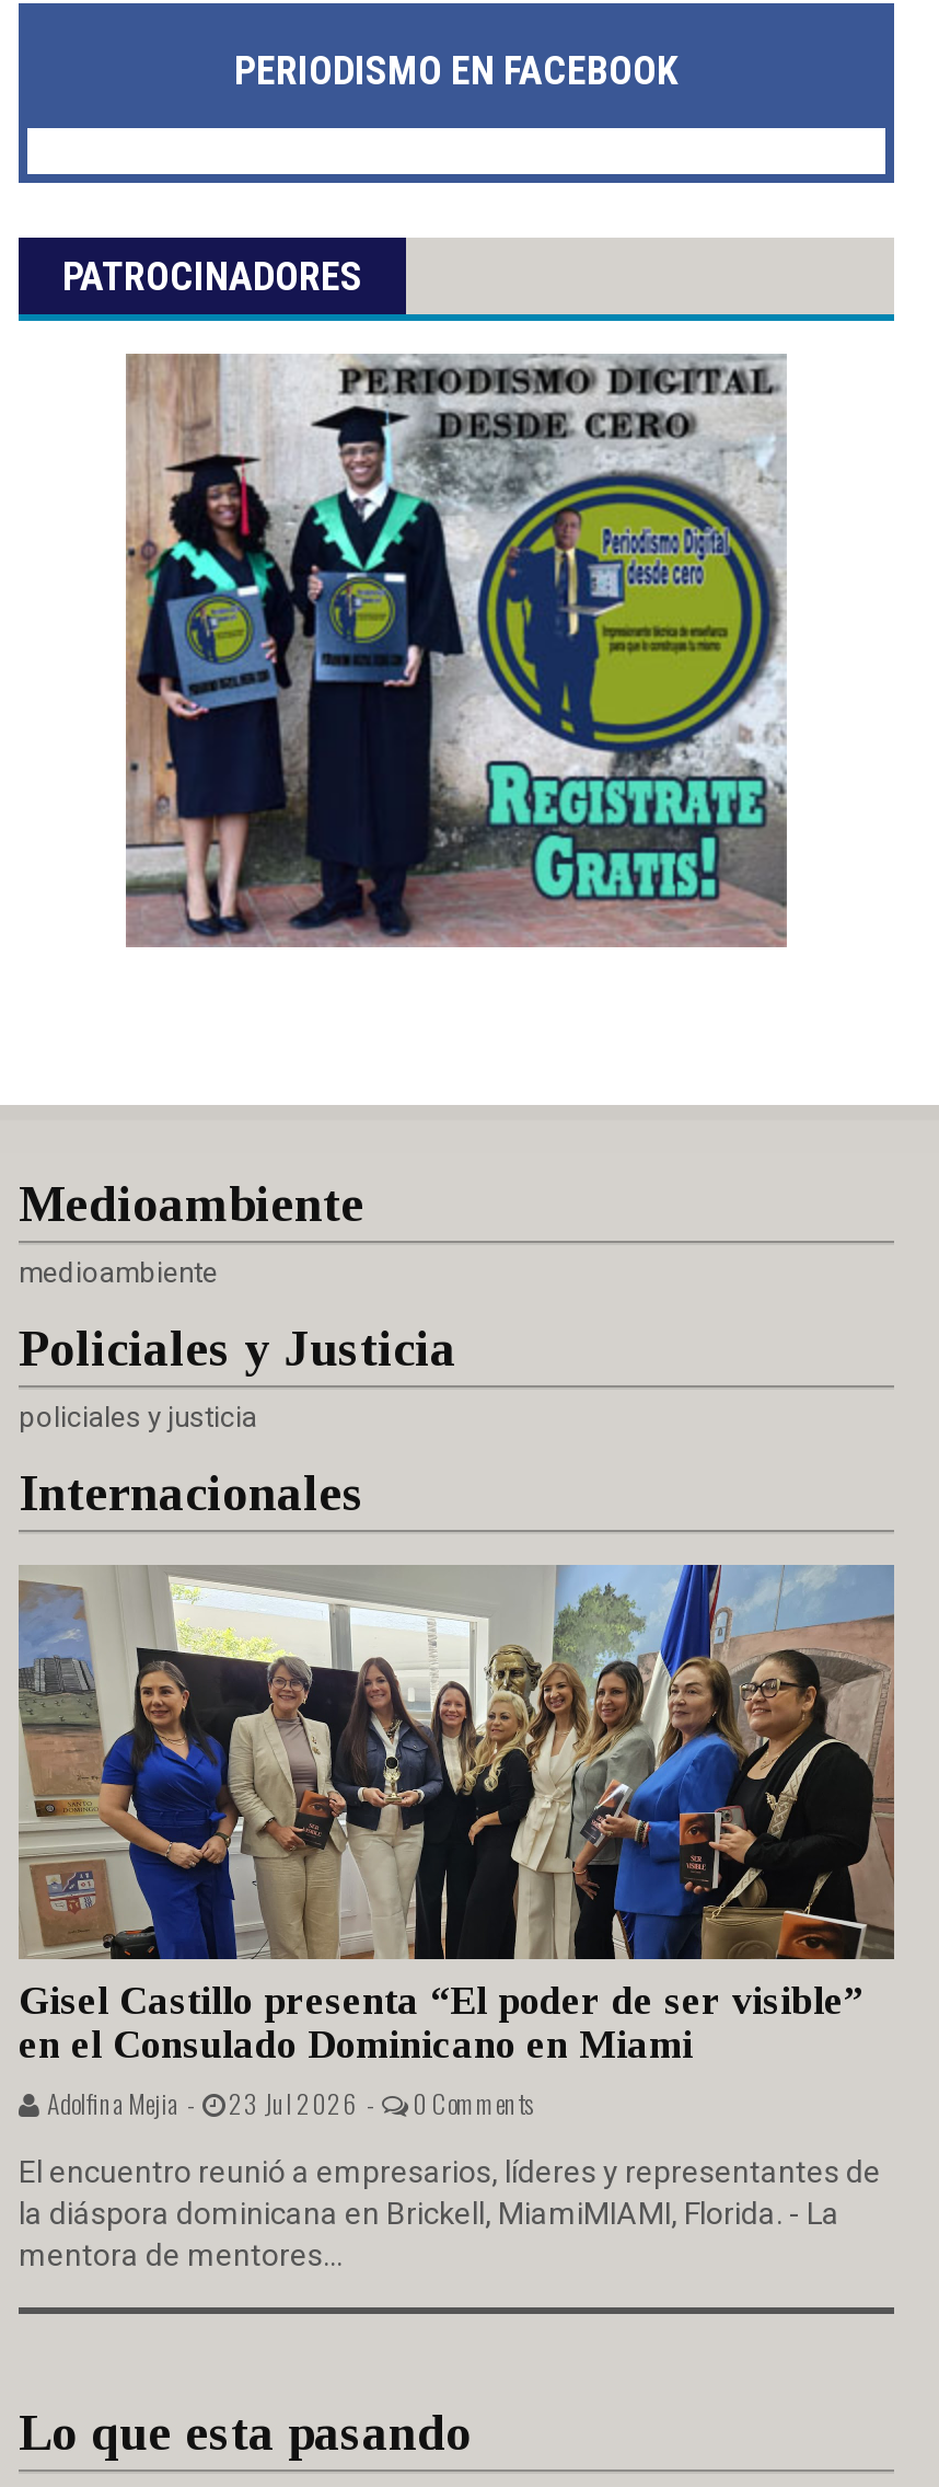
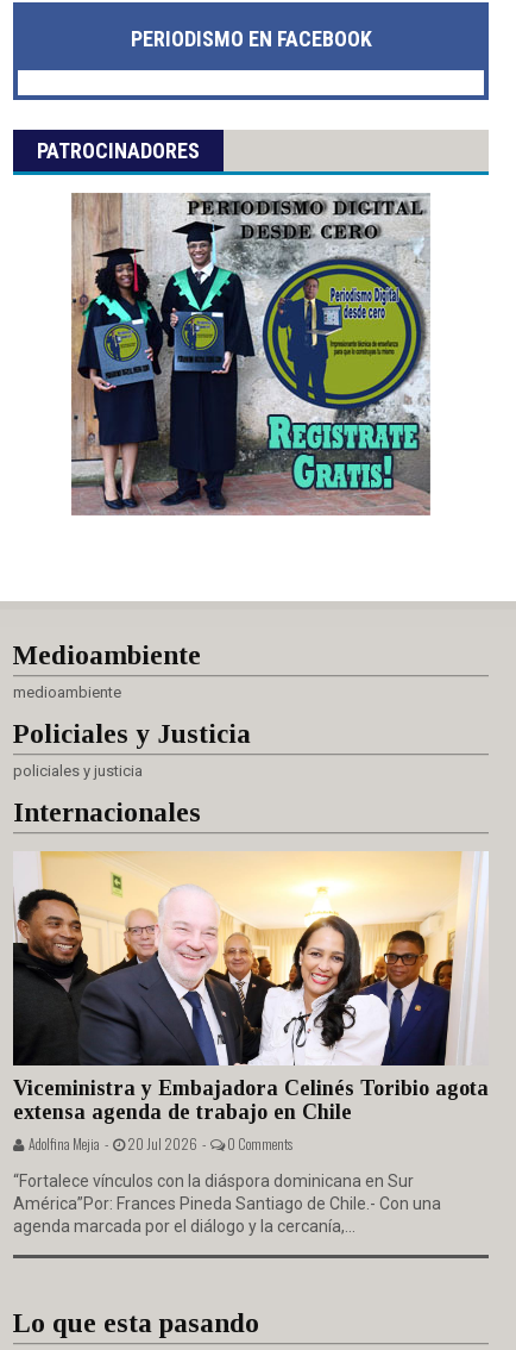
- [image]
- Gisel Castillo presenta “El poder de ser visible”
- en el Consulado Dominicano en Miami
- Adolfina Mejia - 23 Jul 2026 -
+ [image]
+ Viceministra y Embajadora Celinés Toribio agota
+ extensa agenda de trabajo en Chile
+ Adolfina Mejia - 20 Jul 2026 -

- El encuentro reunió a empresarios, líderes y representantes de
- la diáspora dominicana en Brickell, MiamiMIAMI, Florida. - La
- mentora de mentores...
+ “Fortalece vínculos con la diáspora dominicana en Sur
+ América”Por: Frances Pineda Santiago de Chile.- Con una
+ agenda marcada por el diálogo y la cercanía,...
